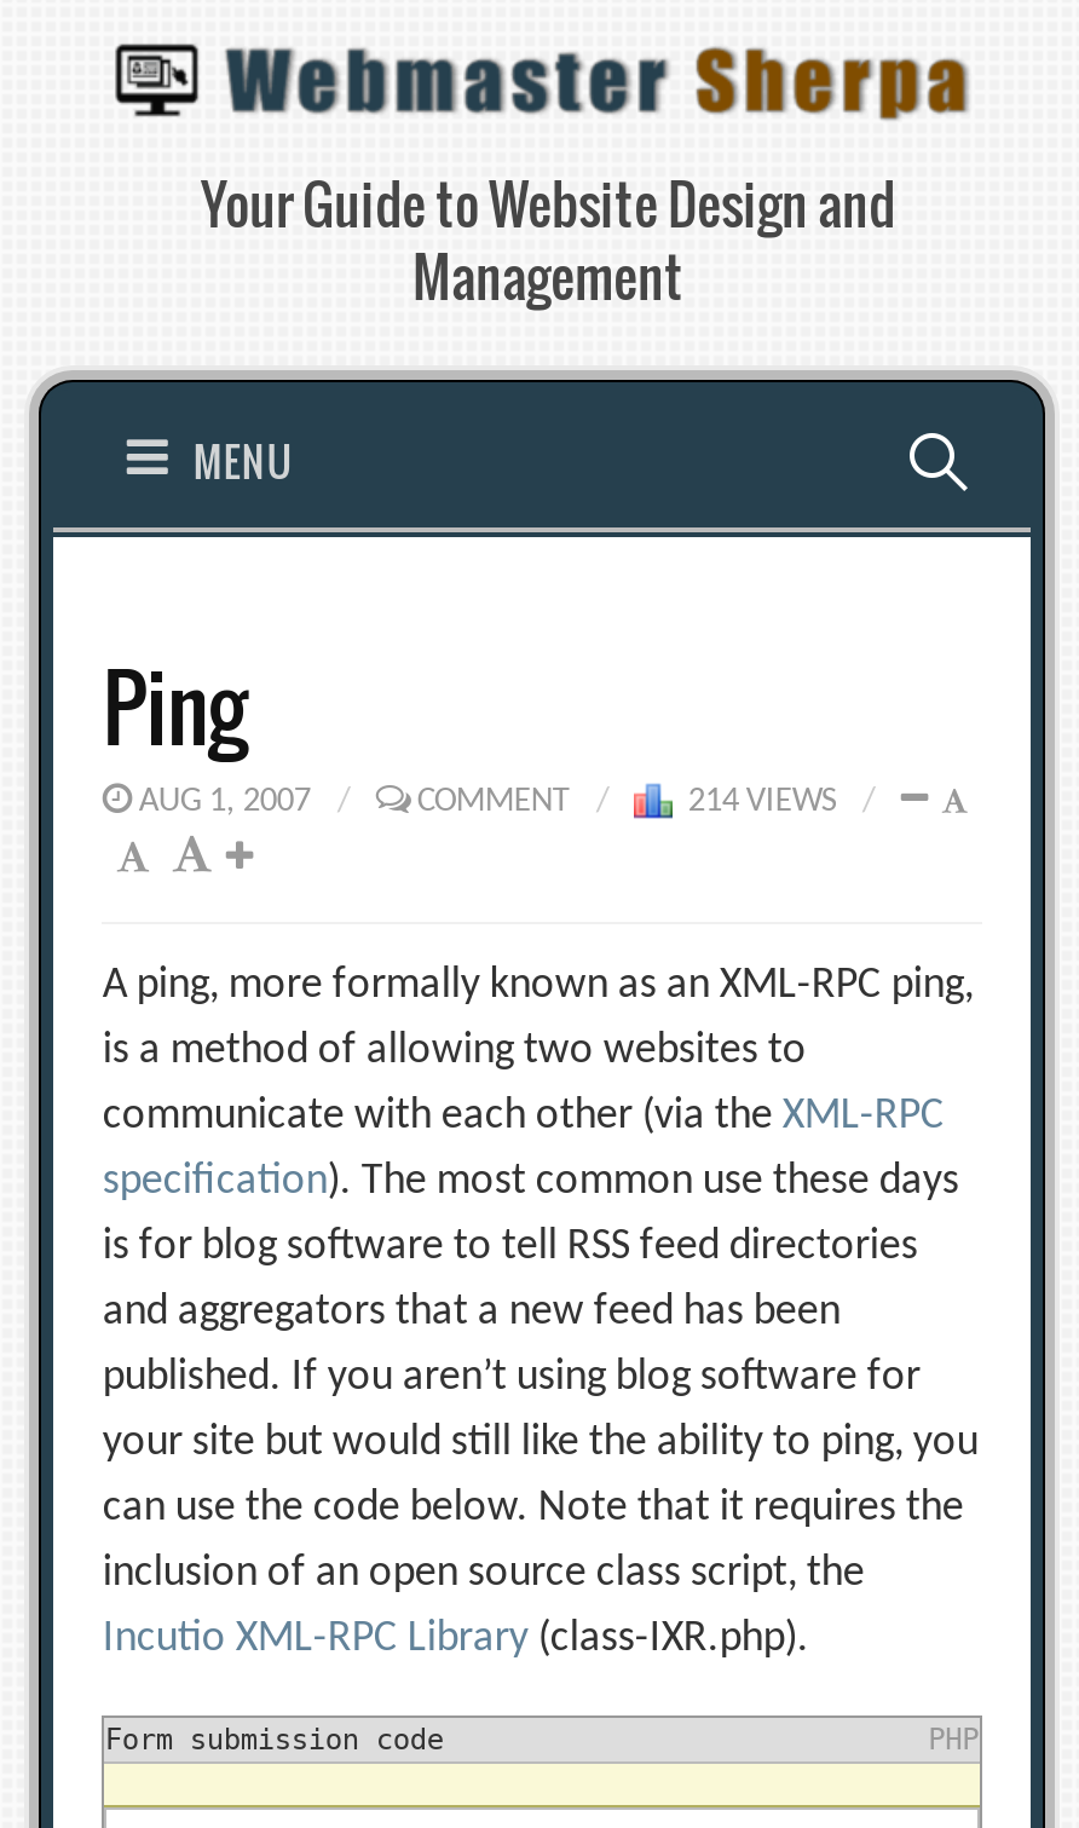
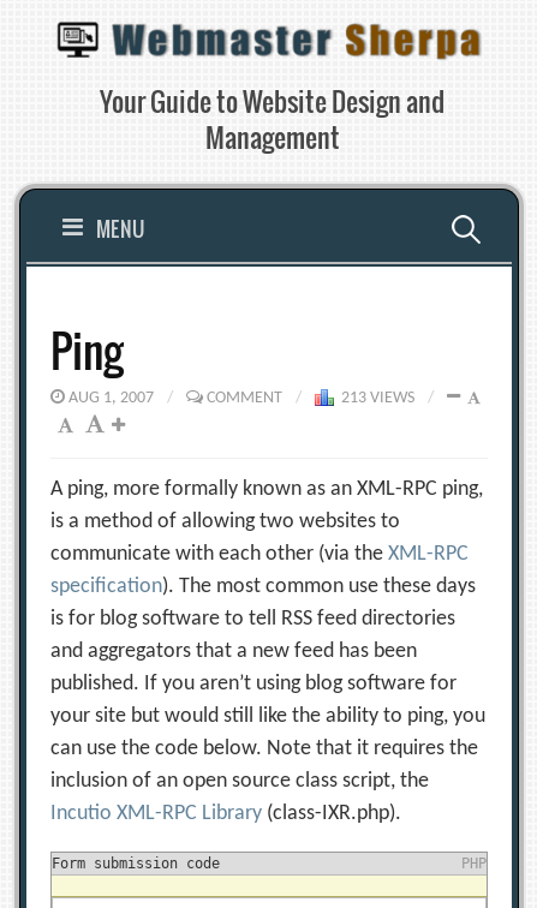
- 214 VIEWS
+ 213 VIEWS
